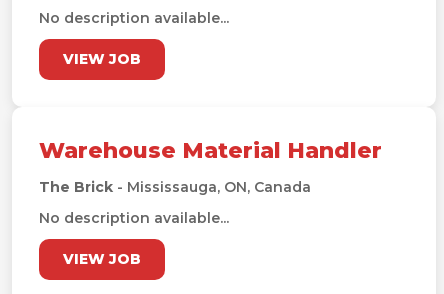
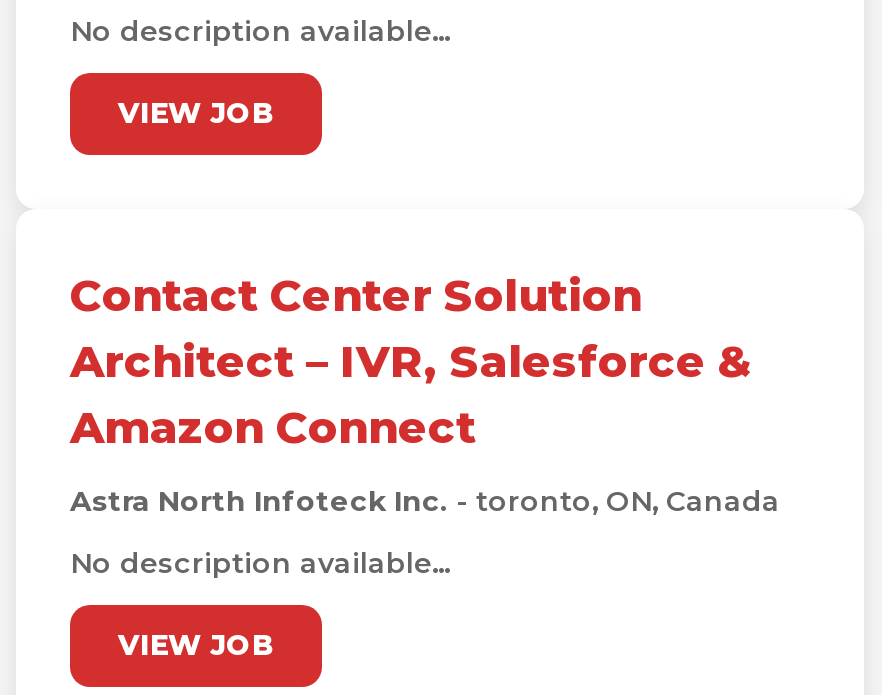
- Warehouse Material Handler
+ Contact Center Solution
+ Architect – IVR, Salesforce &
+ Amazon Connect

- The Brick - Mississauga, ON, Canada
+ Astra North Infoteck Inc. - toronto, ON, Canada
